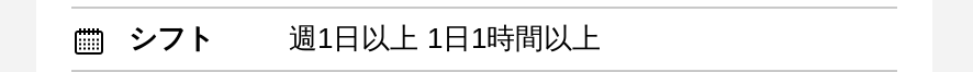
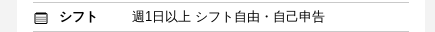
- 週1日以上 1日1時間以上
+ 週1日以上 シフト自由・自己申告
